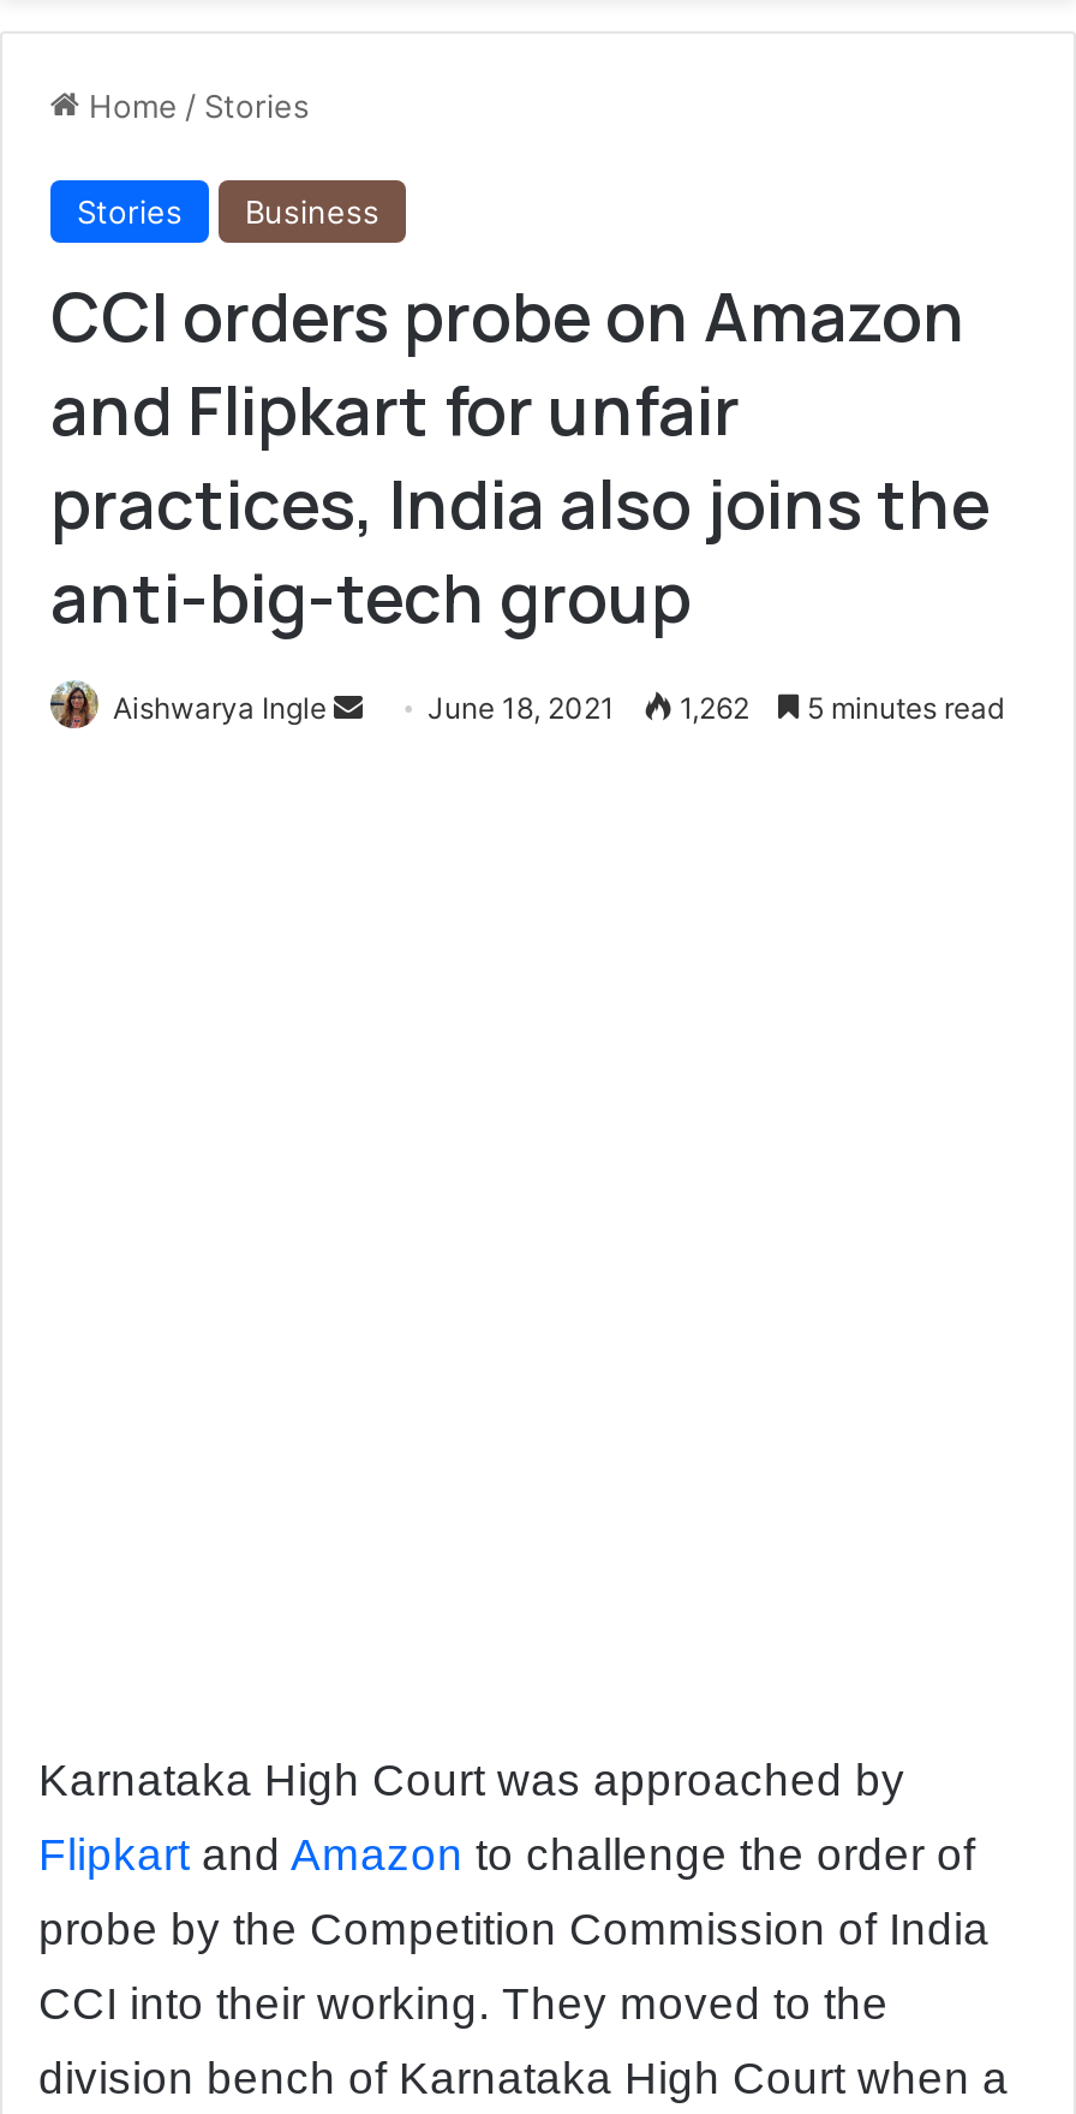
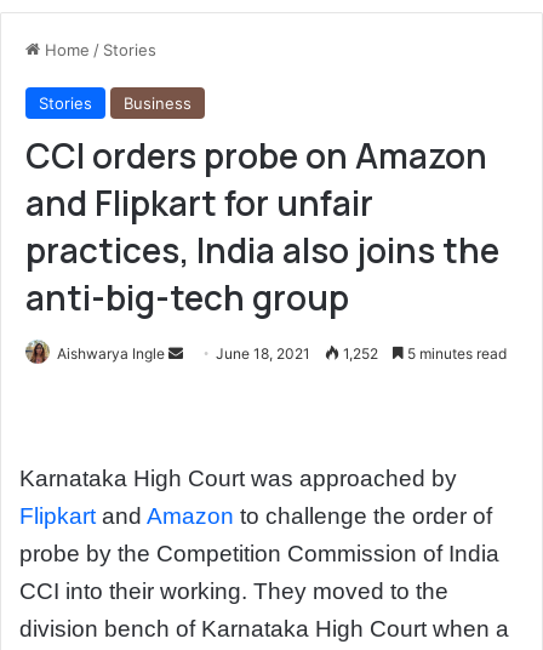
- 1,262
+ 1,252
